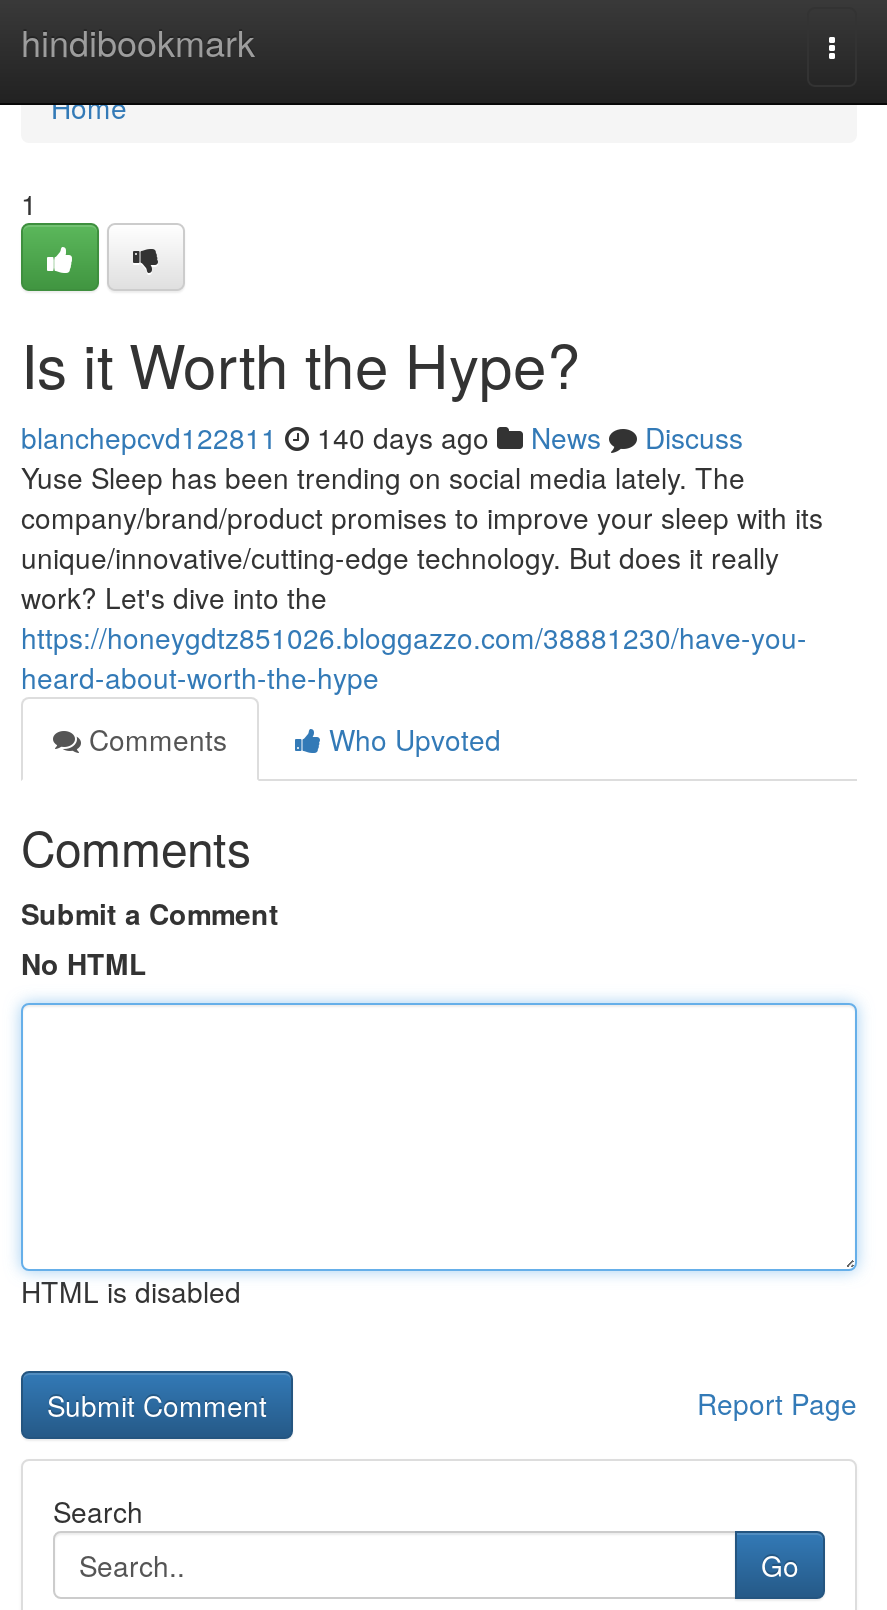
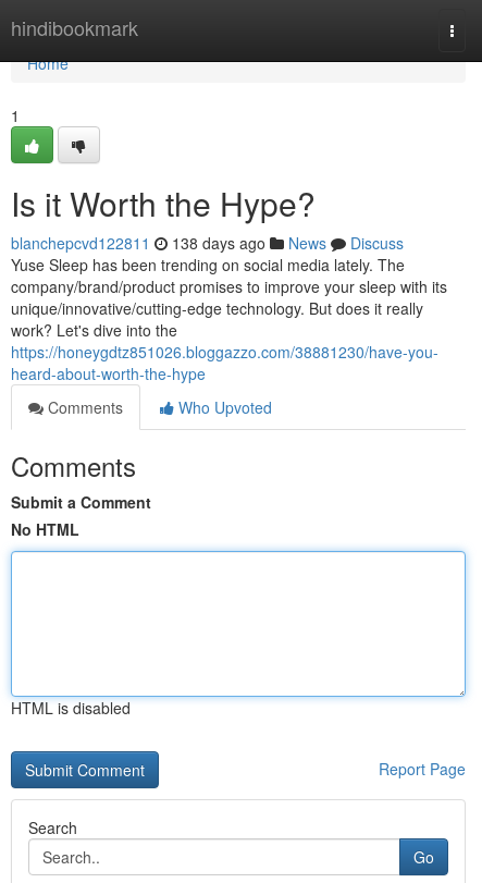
- blanchepcvd122811 140 days ago News Discuss
+ blanchepcvd122811 138 days ago News Discuss
